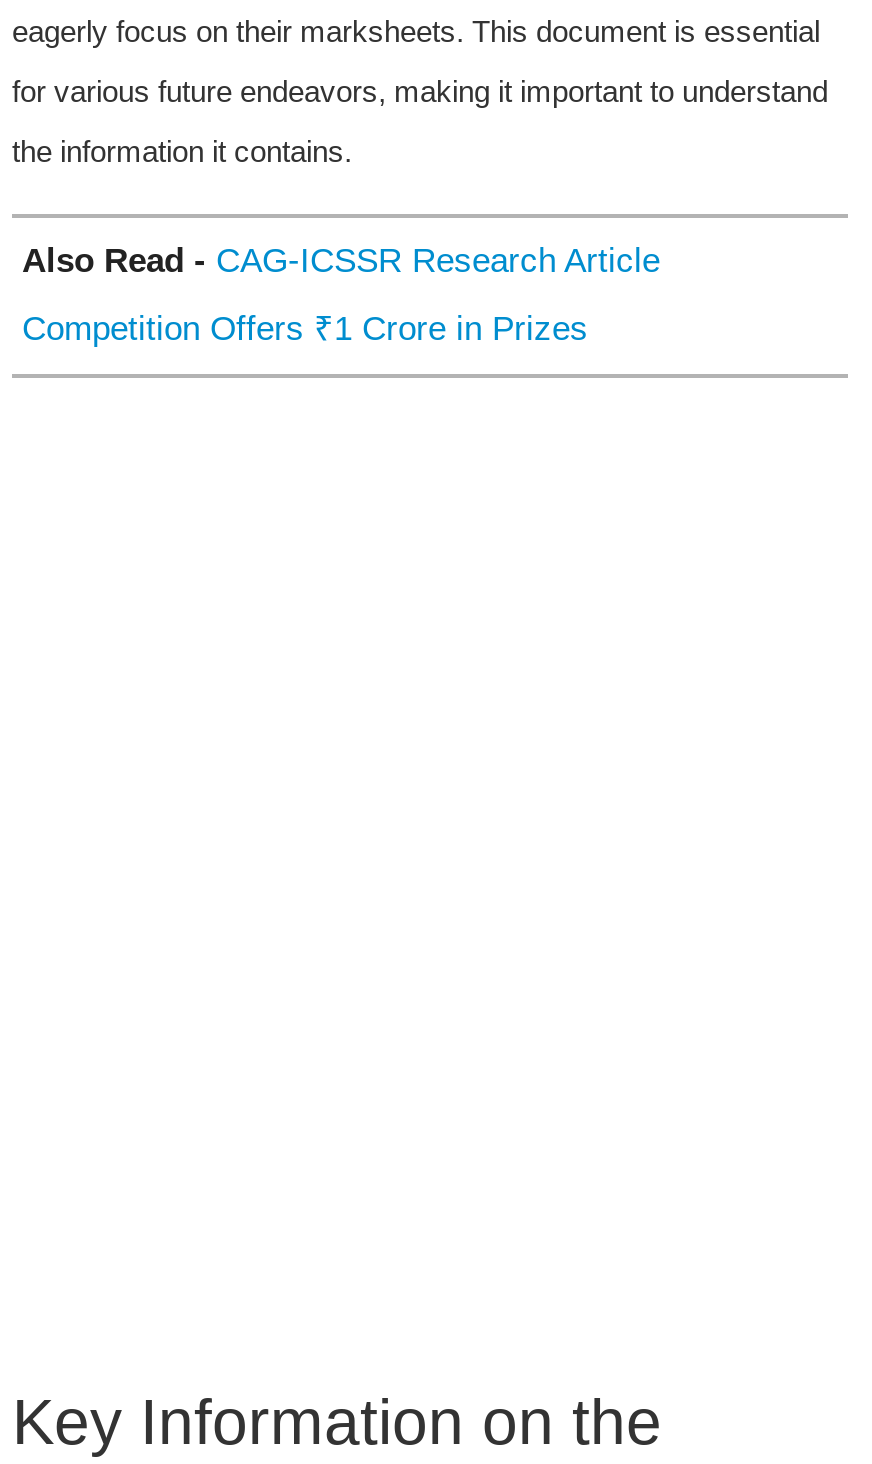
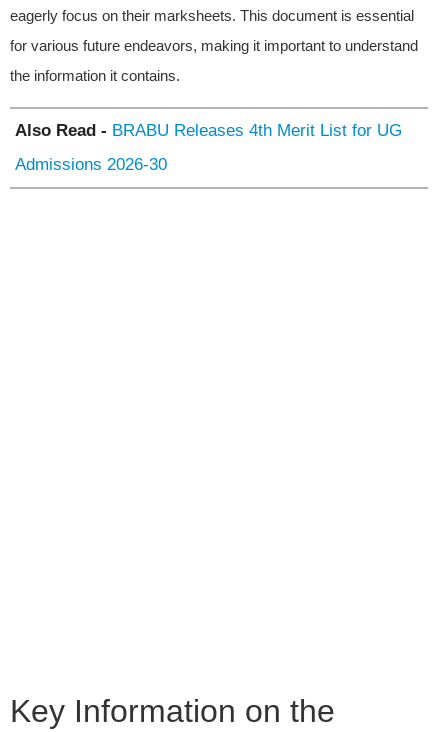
- Also Read - CAG-ICSSR Research Article
+ Also Read - BRABU Releases 4th Merit List for UG

- Competition Offers ₹1 Crore in Prizes
+ Admissions 2026-30
